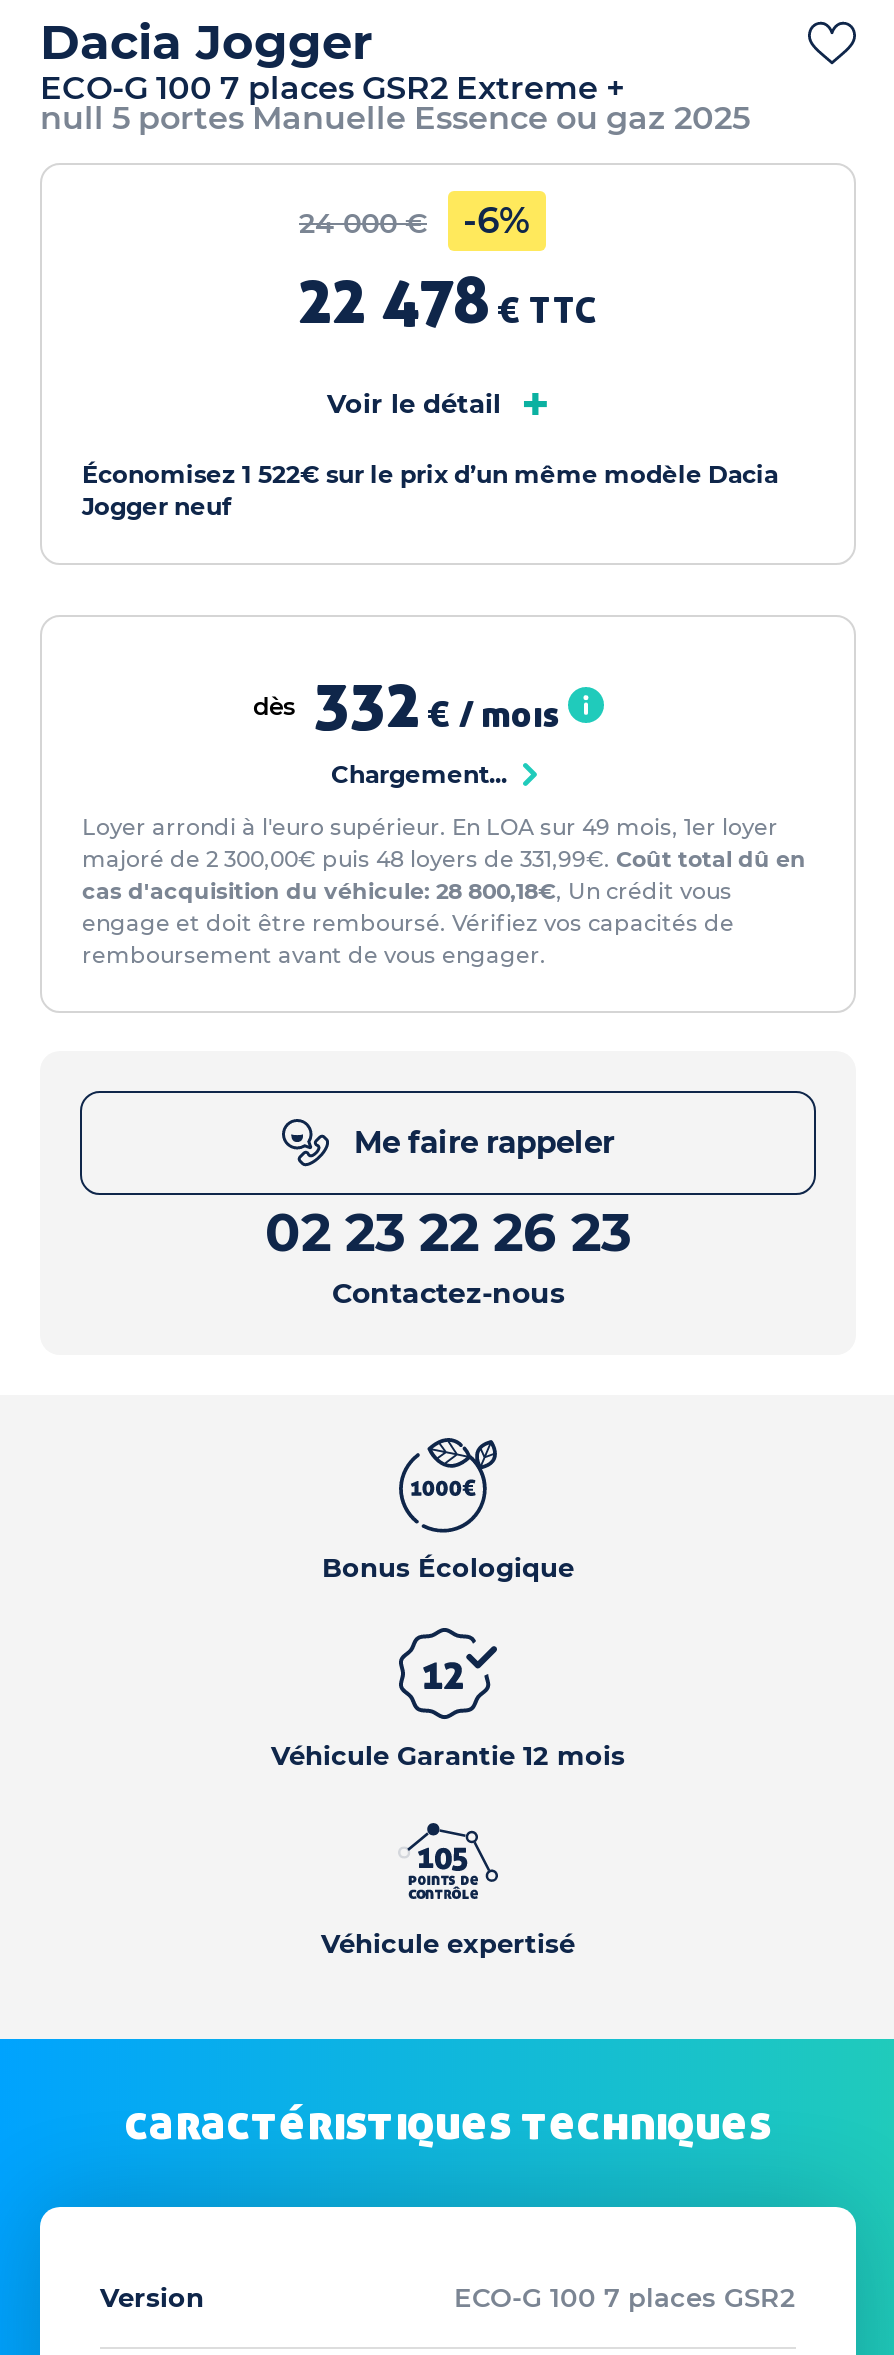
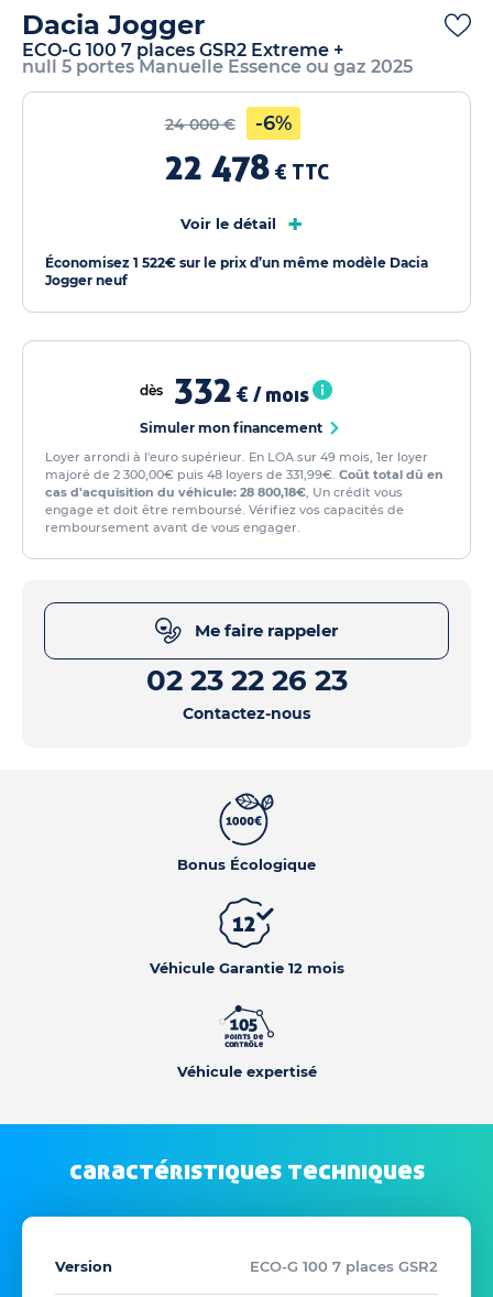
- Chargement...
+ Simuler mon financement
